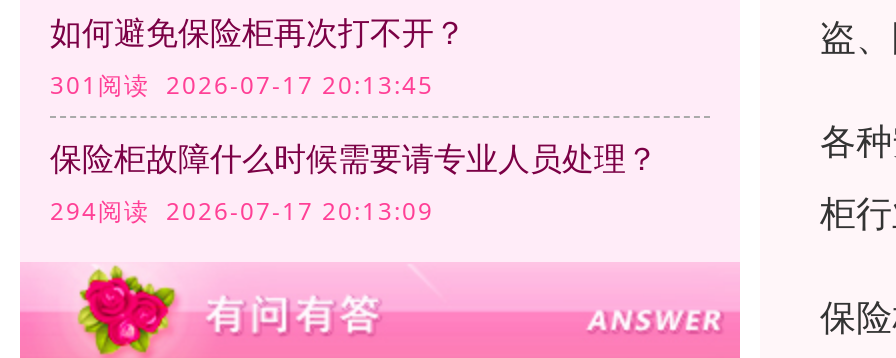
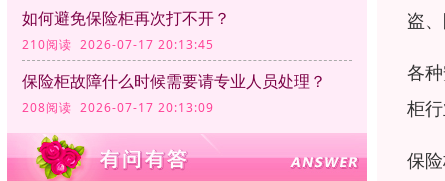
- 301阅读 2026-07-17 20:13:45
+ 210阅读 2026-07-17 20:13:45

- 294阅读 2026-07-17 20:13:09
+ 208阅读 2026-07-17 20:13:09
